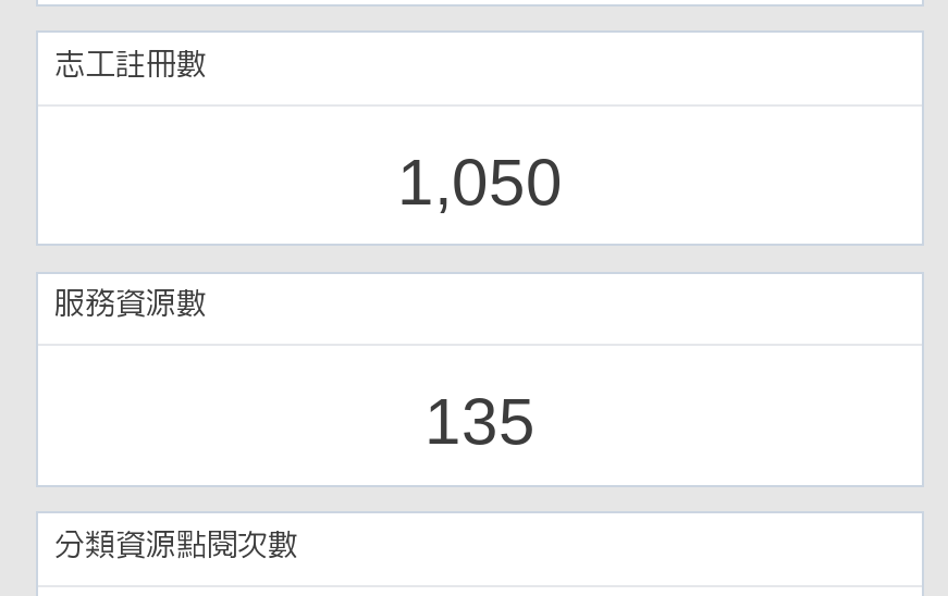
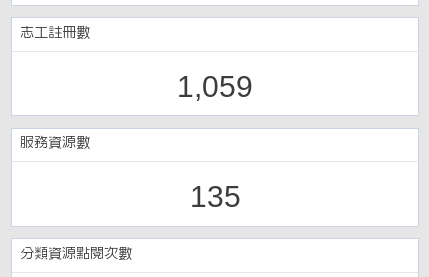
- 1,050
+ 1,059
